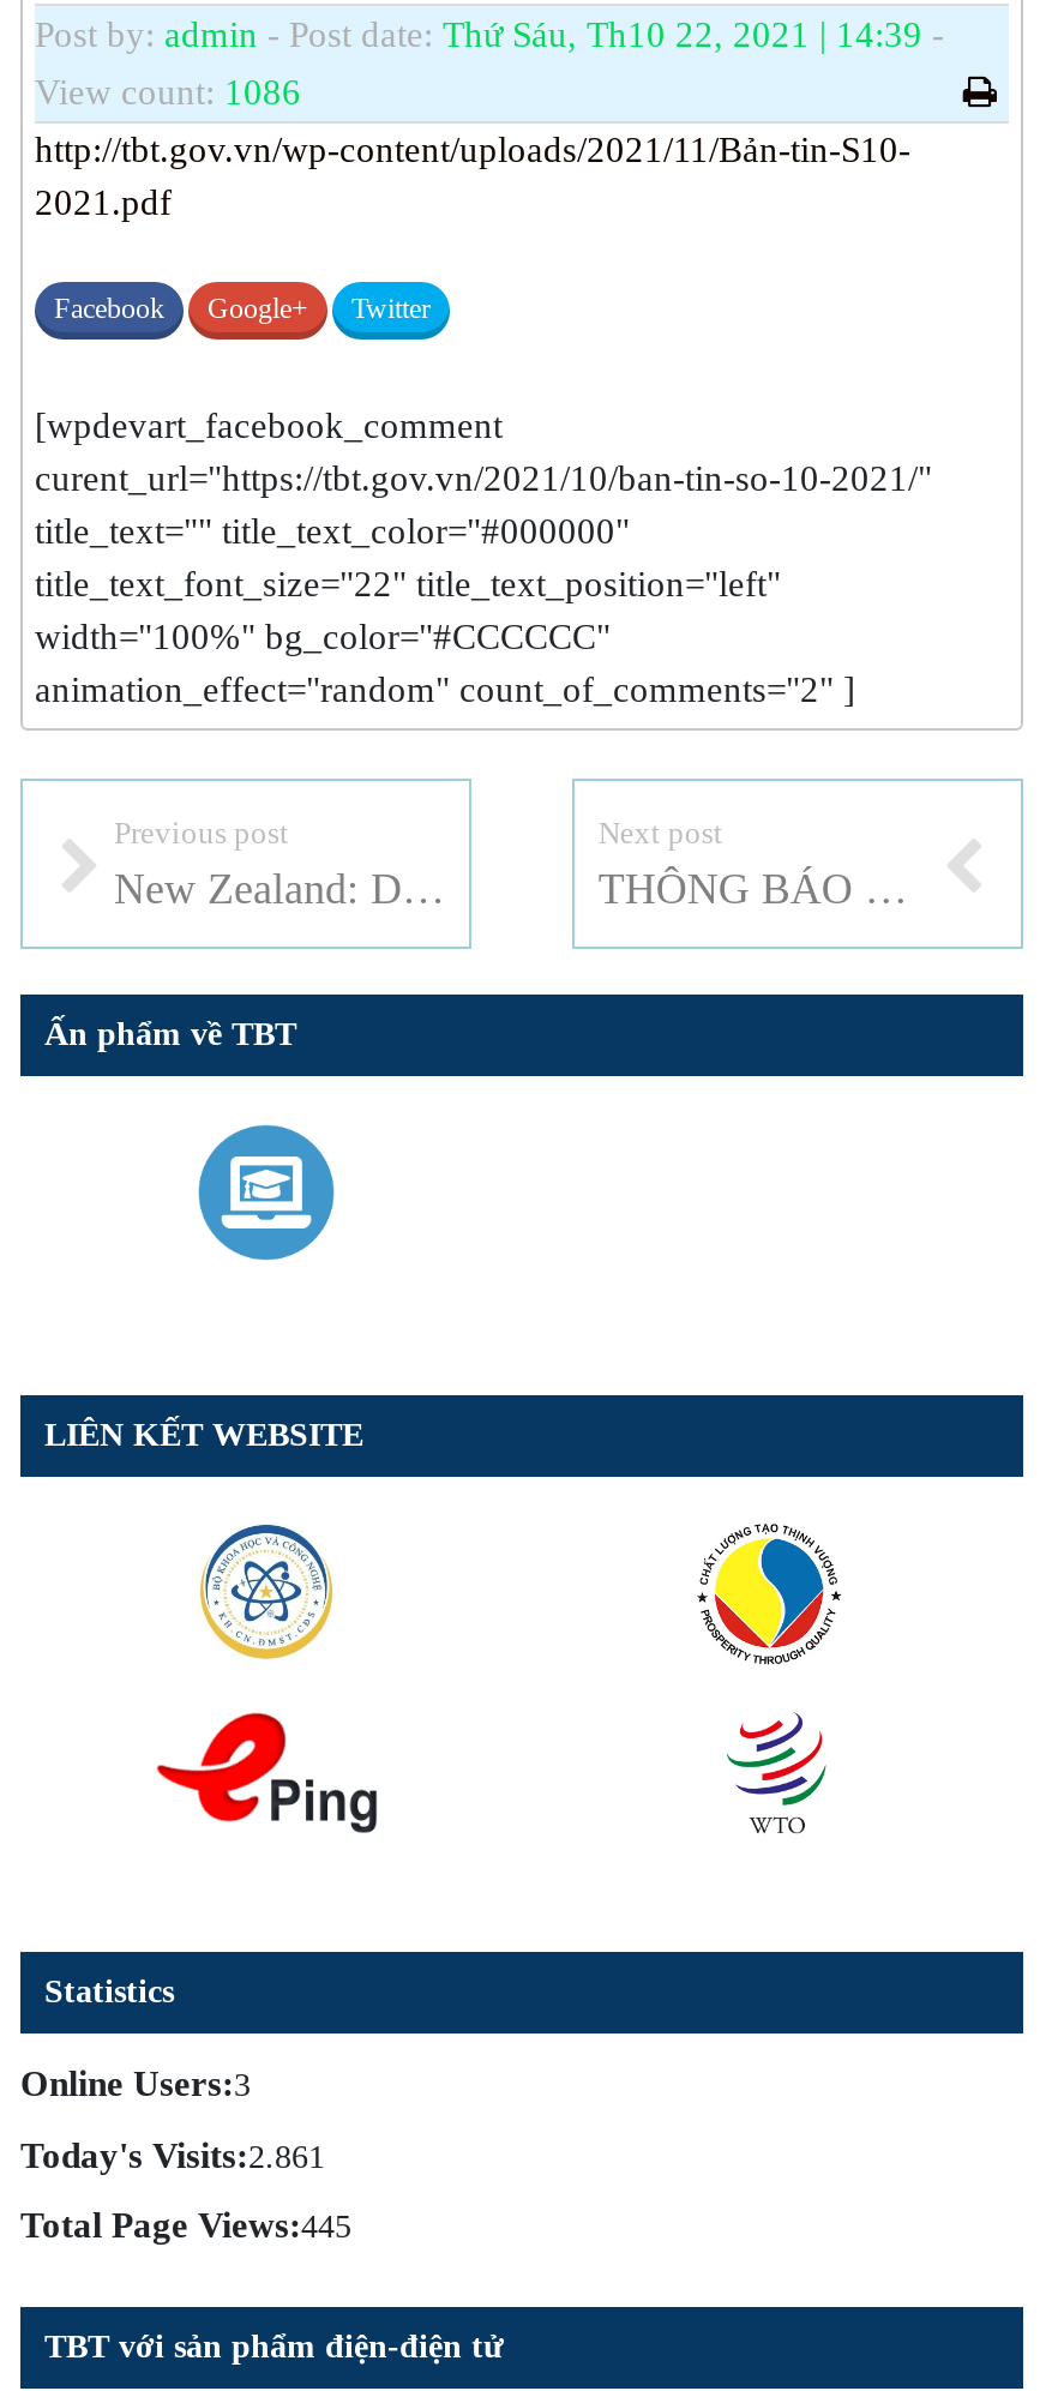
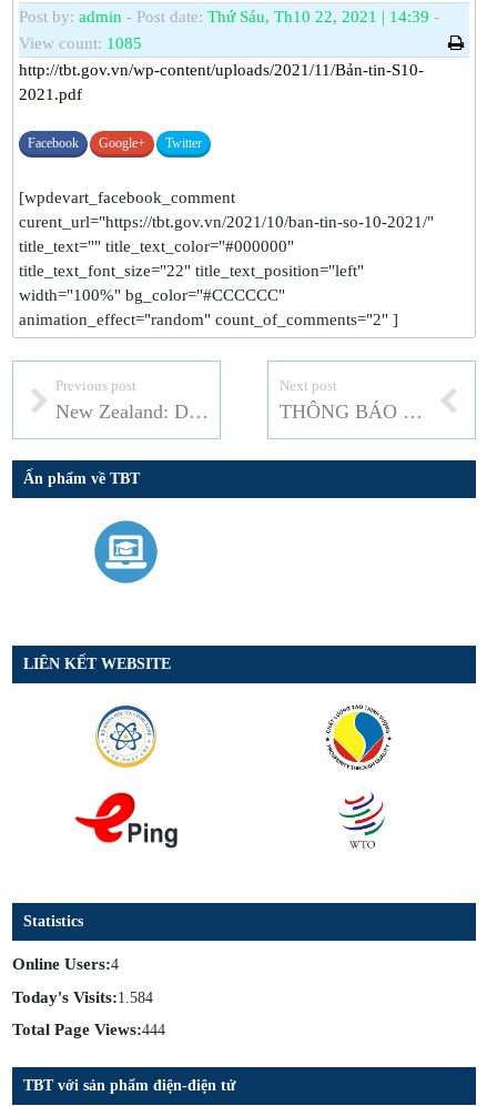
- View count: 1086
+ View count: 1085

- Online Users:3
+ Online Users:4

- Today's Visits:2.861
+ Today's Visits:1.584

- Total Page Views:445
+ Total Page Views:444
